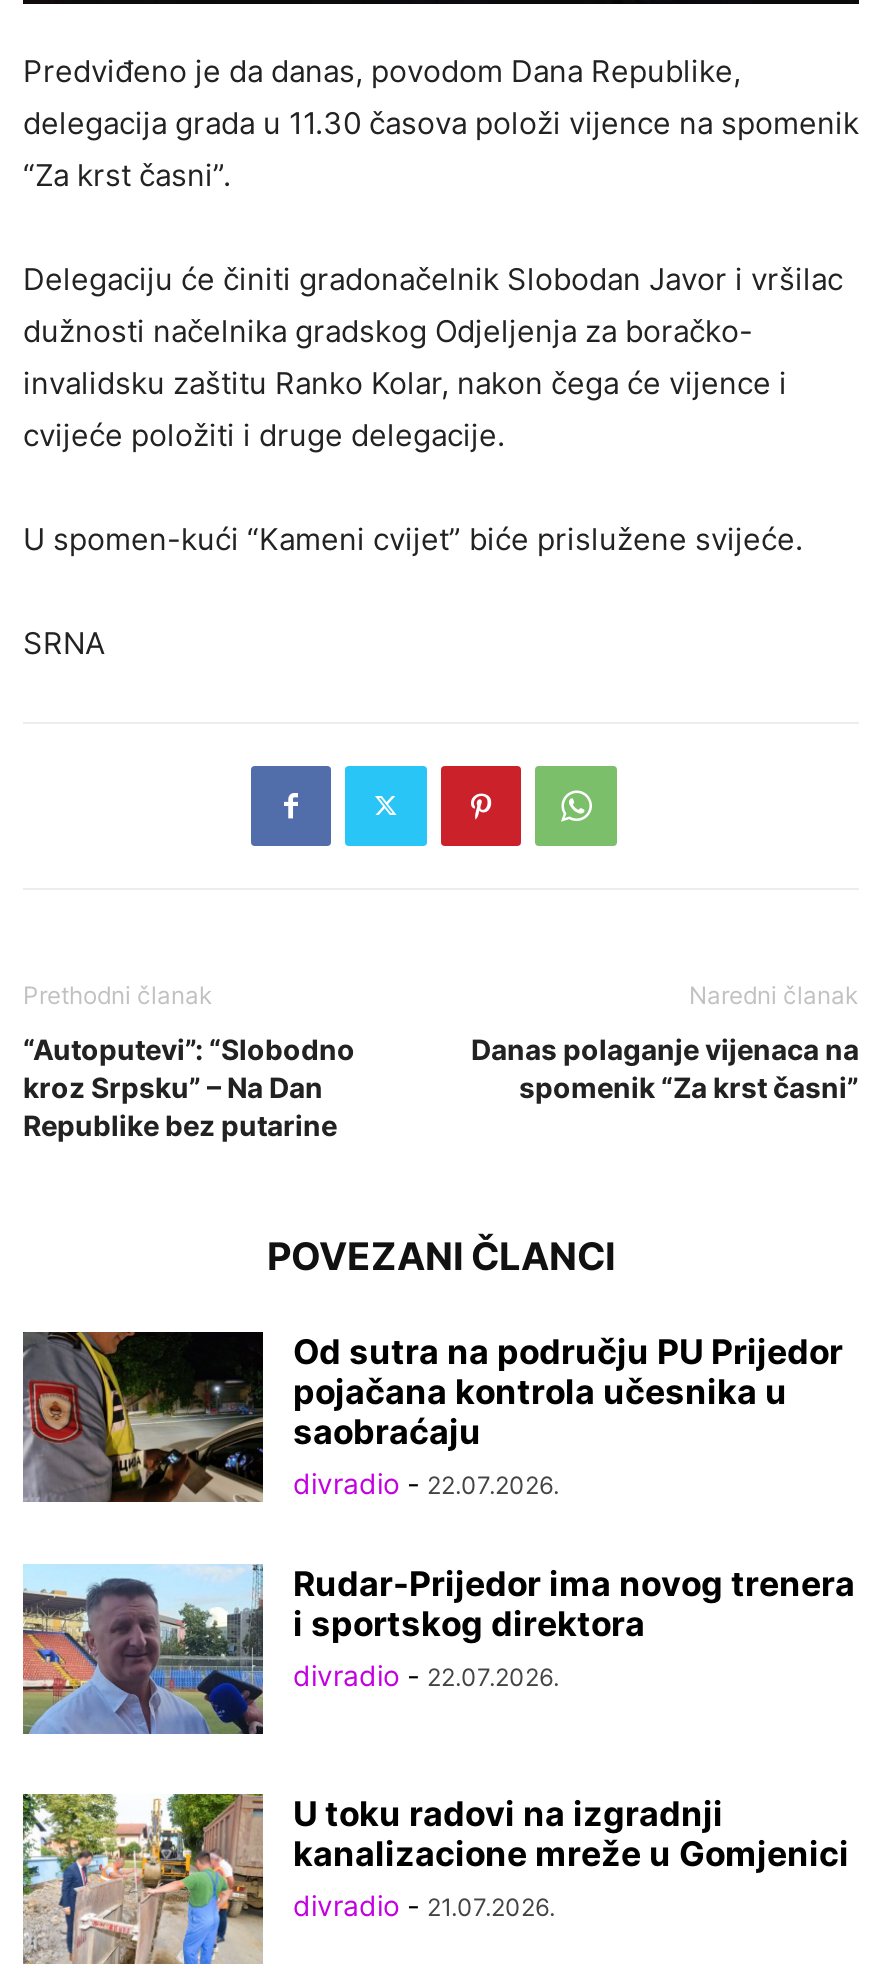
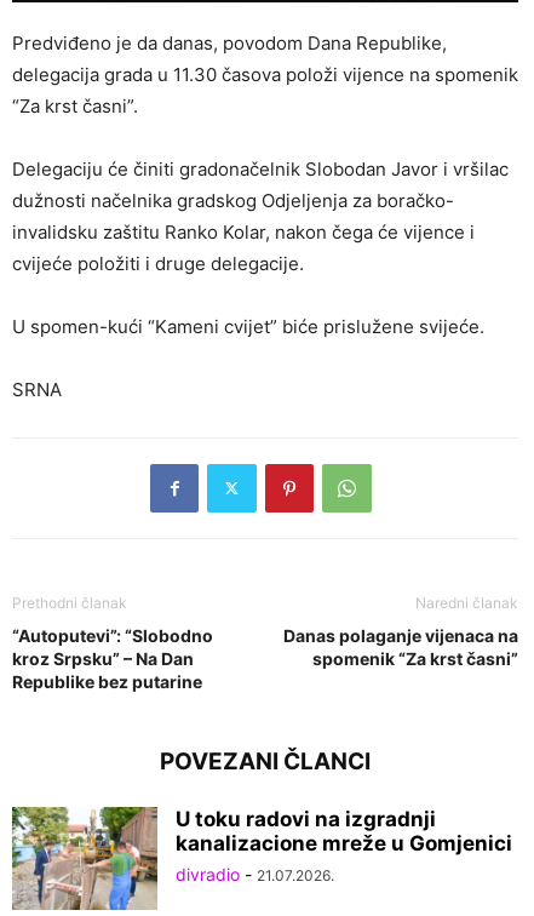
- [image]
- Od sutra na području PU Prijedor
- pojačana kontrola učesnika u
- saobraćaju
- divradio - 22.07.2026.
- Rudar-Prijedor ima novog trenera
- i sportskog direktora
- divradio - 22.07.2026.

- [image]
